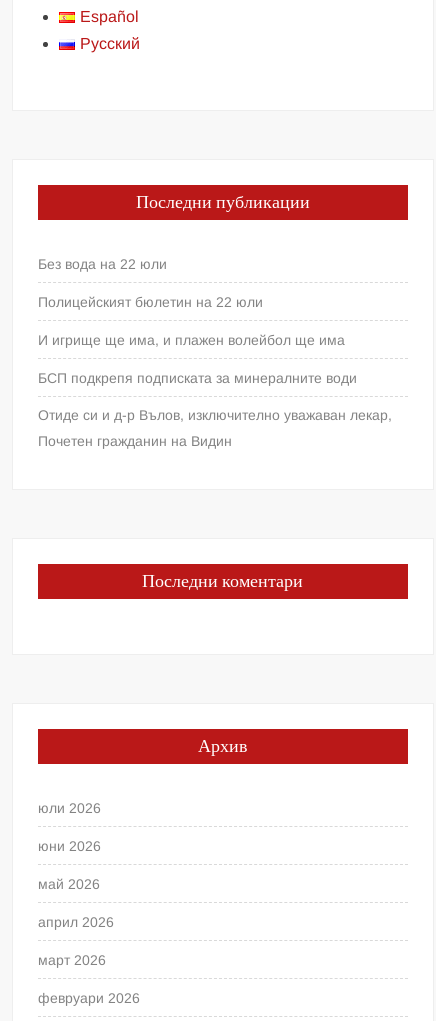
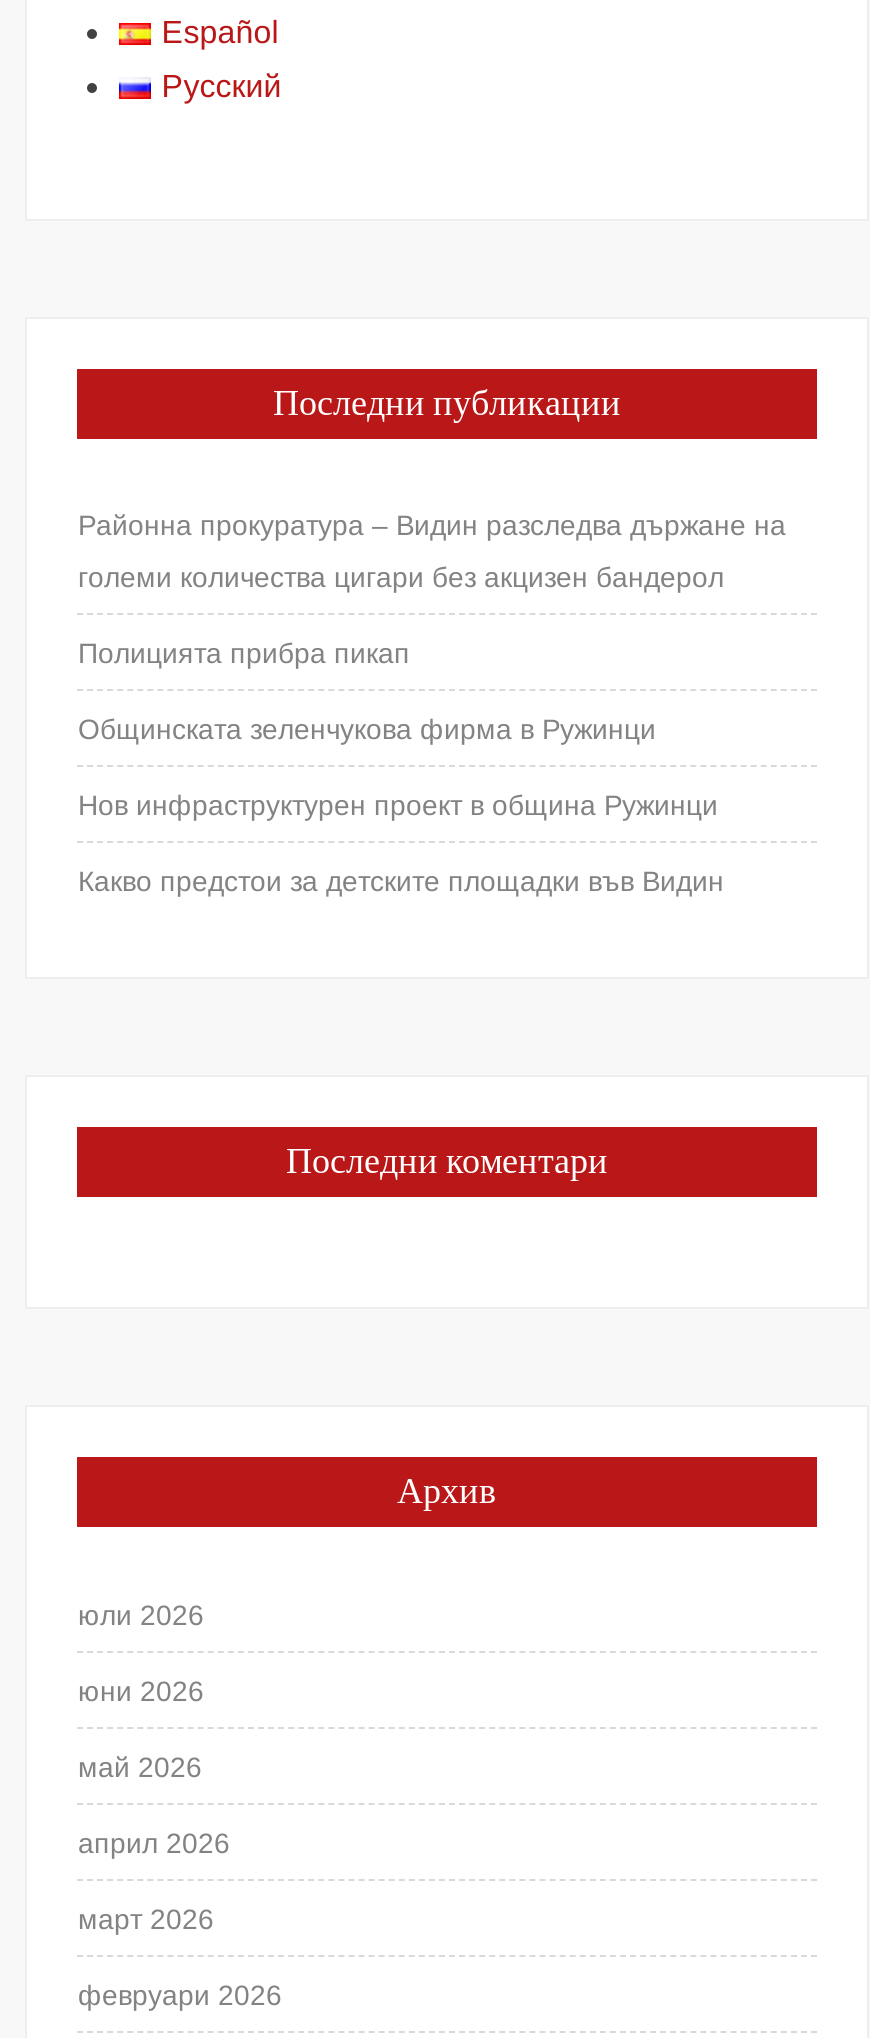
- Без вода на 22 юли
+ Районна прокуратура – Видин разследва държане на

- Полицейският бюлетин на 22 юли
+ големи количества цигари без акцизен бандерол

- И игрище ще има, и плажен волейбол ще има
+ Полицията прибра пикап

- БСП подкрепя подписката за минералните води
+ Общинската зеленчукова фирма в Ружинци

- Отиде си и д-р Вълов, изключително уважаван лекар,
+ Нов инфраструктурен проект в община Ружинци

- Почетен гражданин на Видин
+ Какво предстои за детските площадки във Видин
